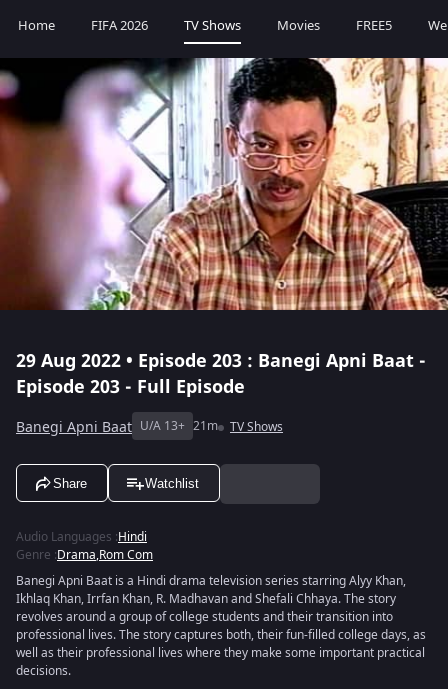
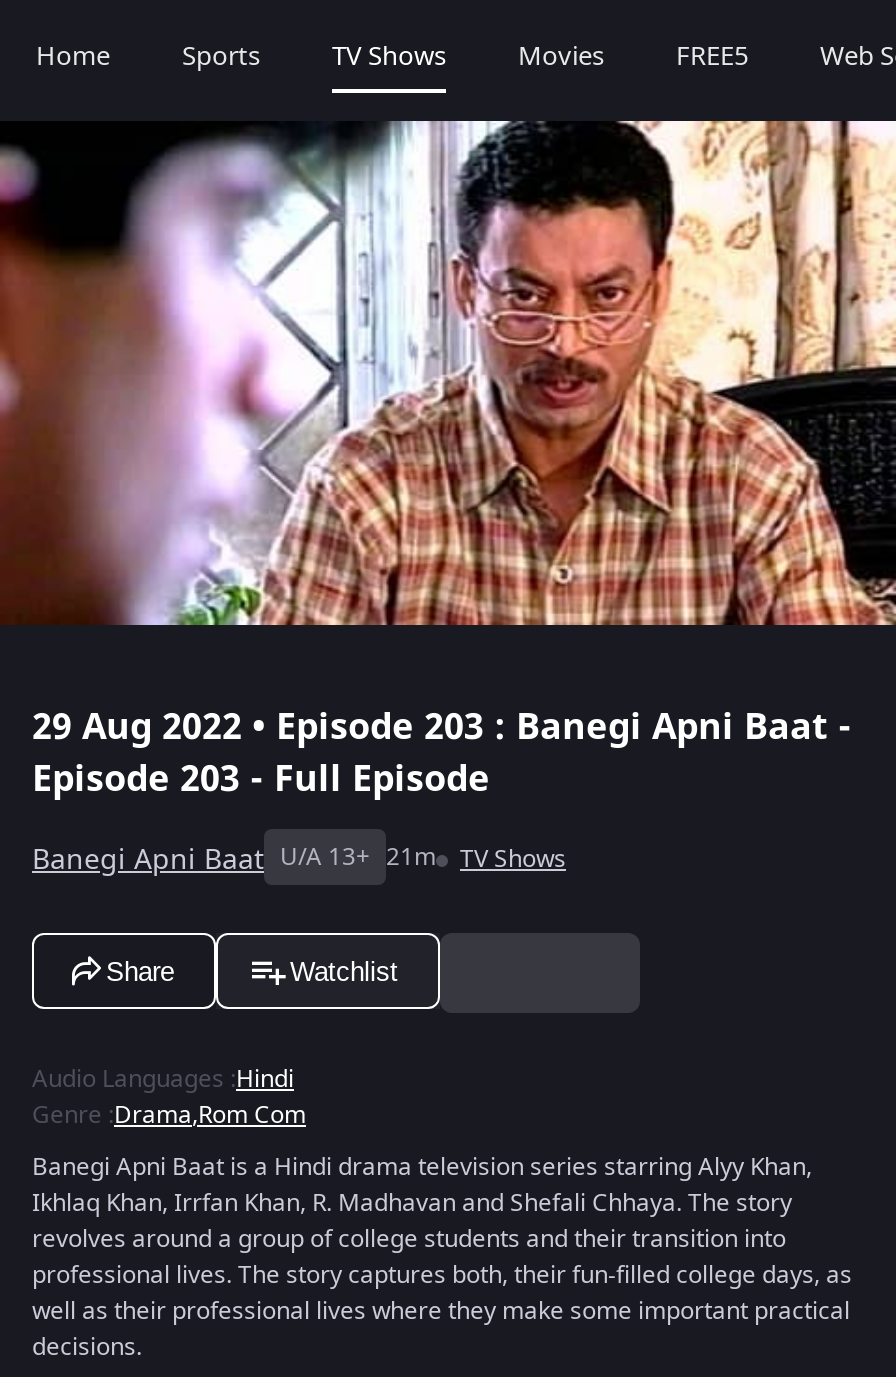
- FIFA 2026
+ Sports
